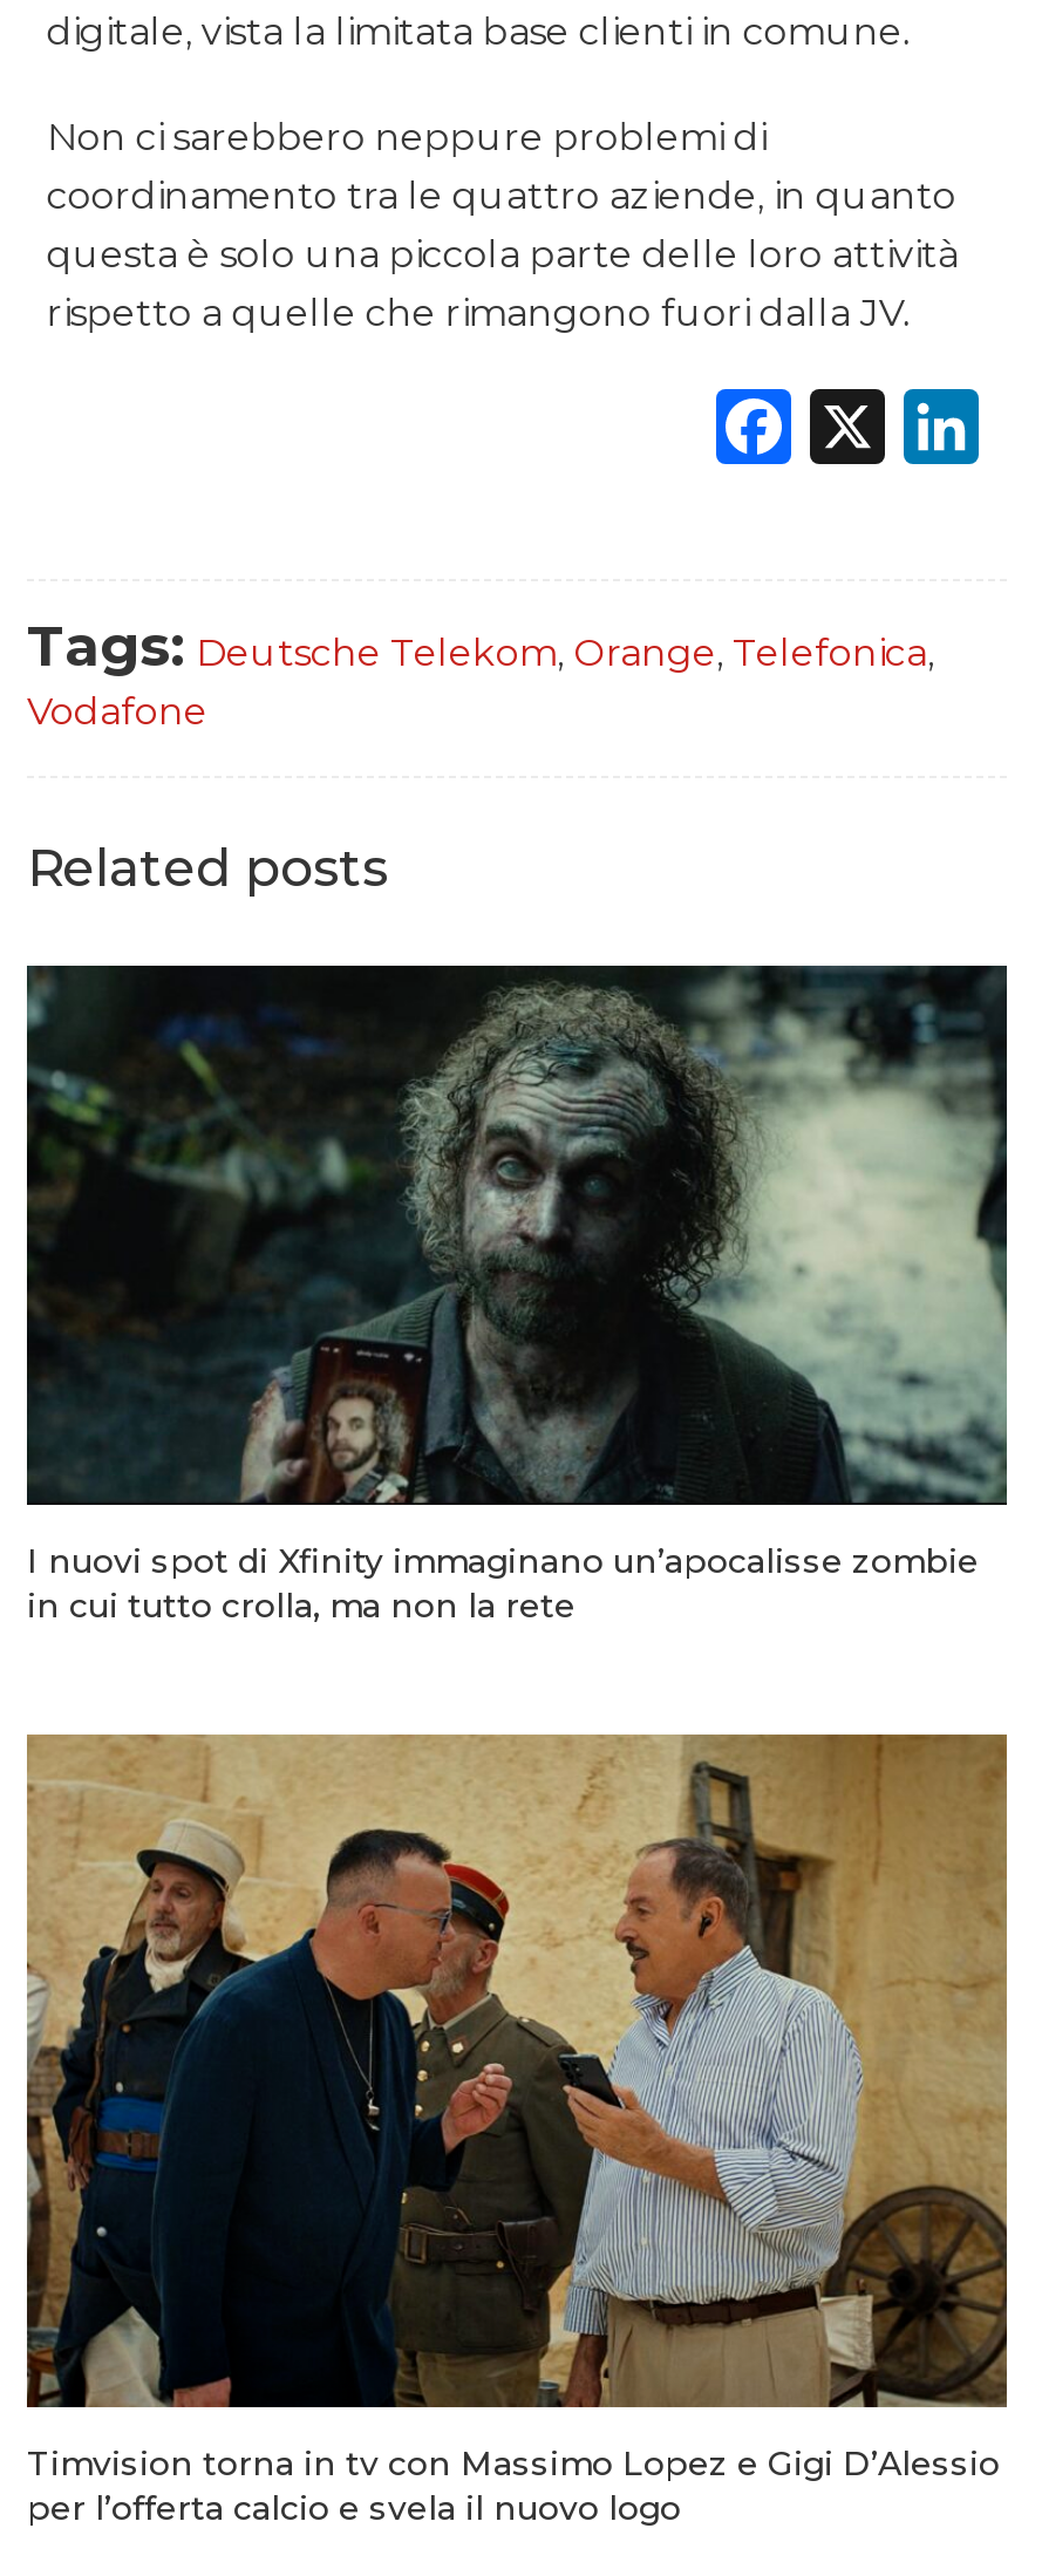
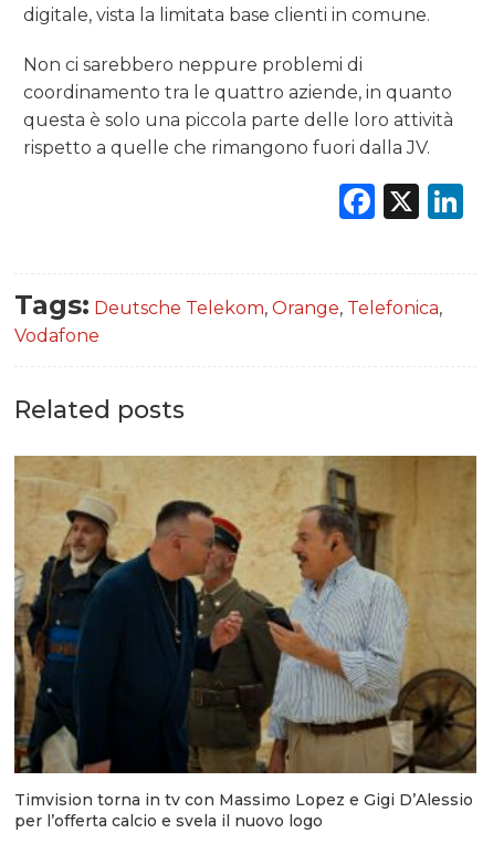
- [image]
- I nuovi spot di Xfinity immaginano un’apocalisse zombie
- in cui tutto crolla, ma non la rete
